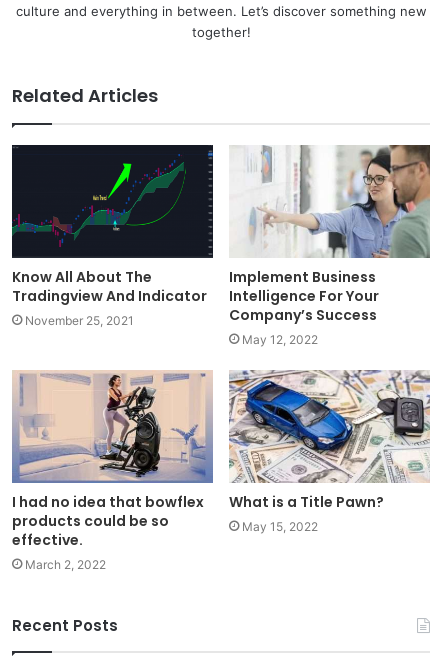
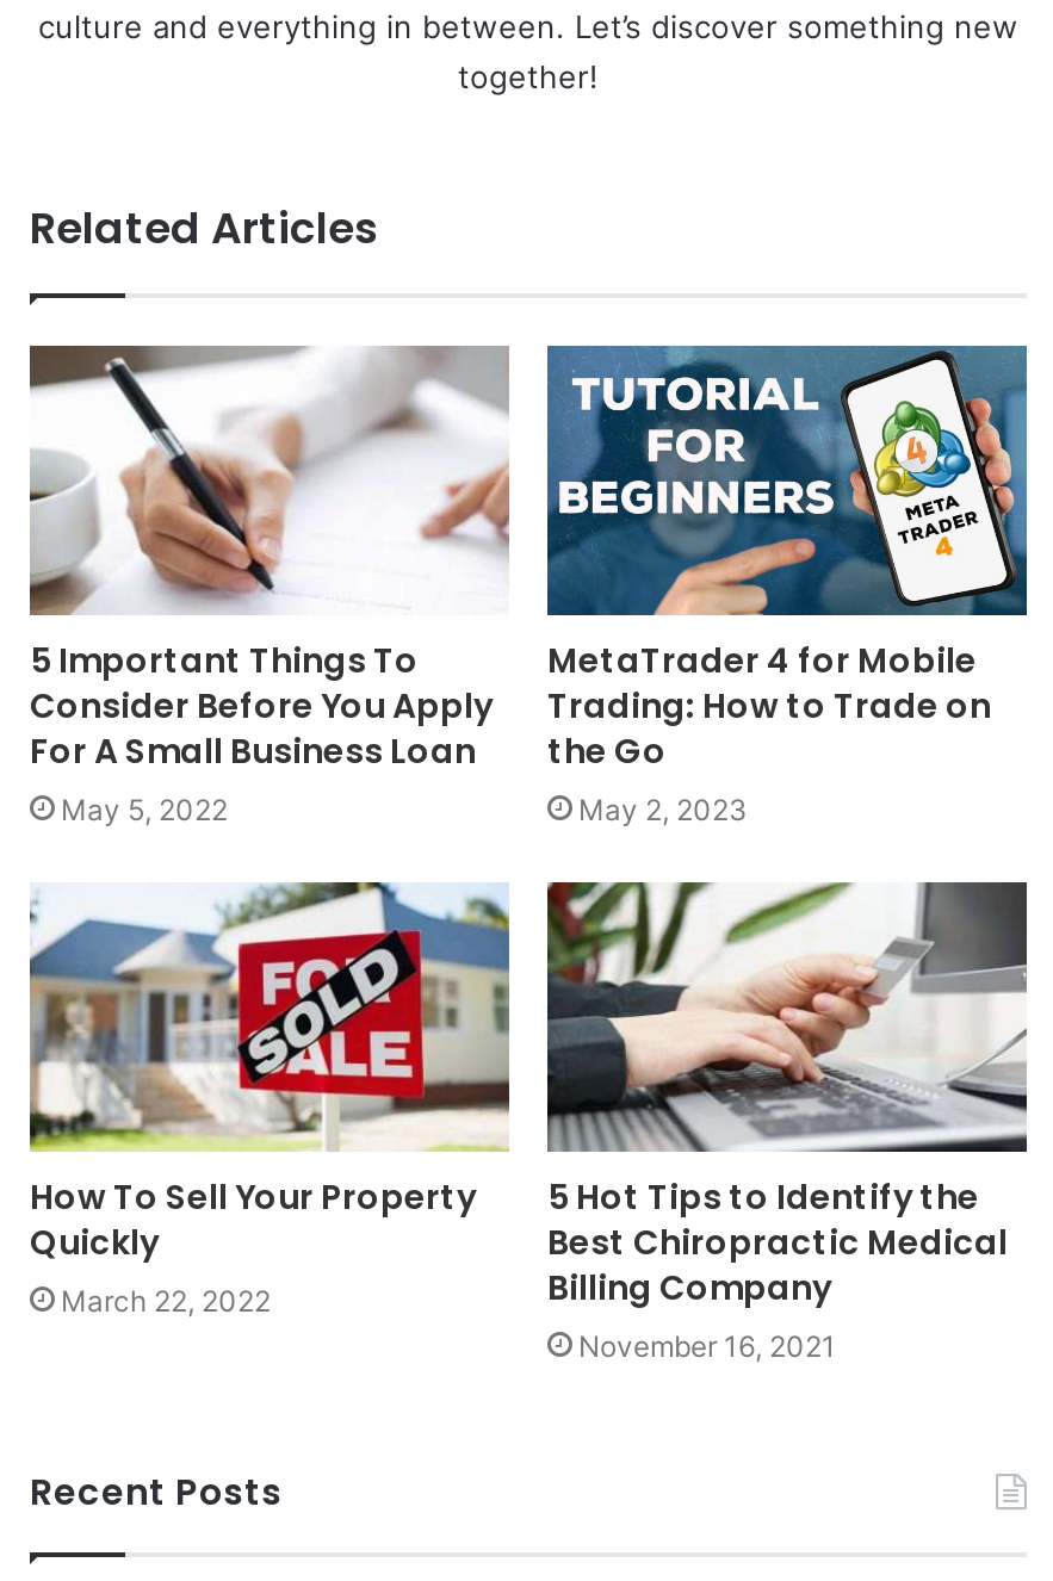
- [image]
- Know All About The
- Tradingview And Indicator
- November 25, 2021
+ [image]
+ 5 Important Things To
+ Consider Before You Apply
+ For A Small Business Loan
+ May 5, 2022

- [image]
- Implement Business
- Intelligence For Your
- Company’s Success
- May 12, 2022
+ [image]
+ MetaTrader 4 for Mobile
+ Trading: How to Trade on
+ the Go
+ May 2, 2023

- [image]
- I had no idea that bowflex
- products could be so
- effective.
- March 2, 2022
+ [image]
+ How To Sell Your Property
+ Quickly
+ March 22, 2022

- [image]
- What is a Title Pawn?
- May 15, 2022
+ [image]
+ 5 Hot Tips to Identify the
+ Best Chiropractic Medical
+ Billing Company
+ November 16, 2021
